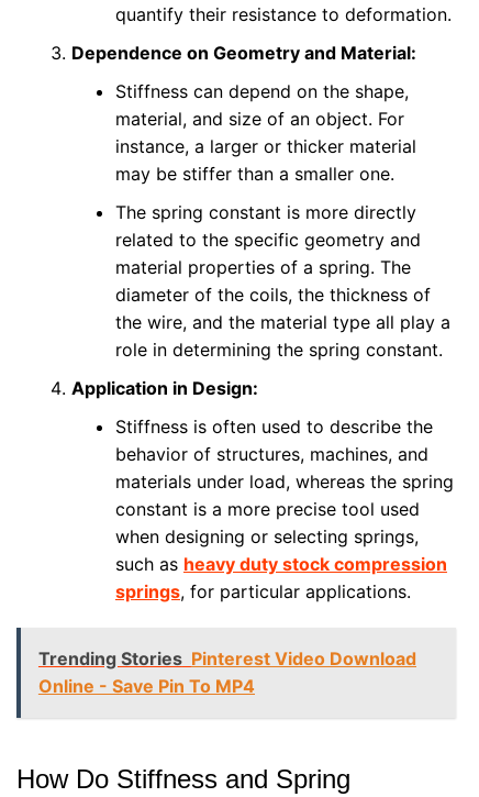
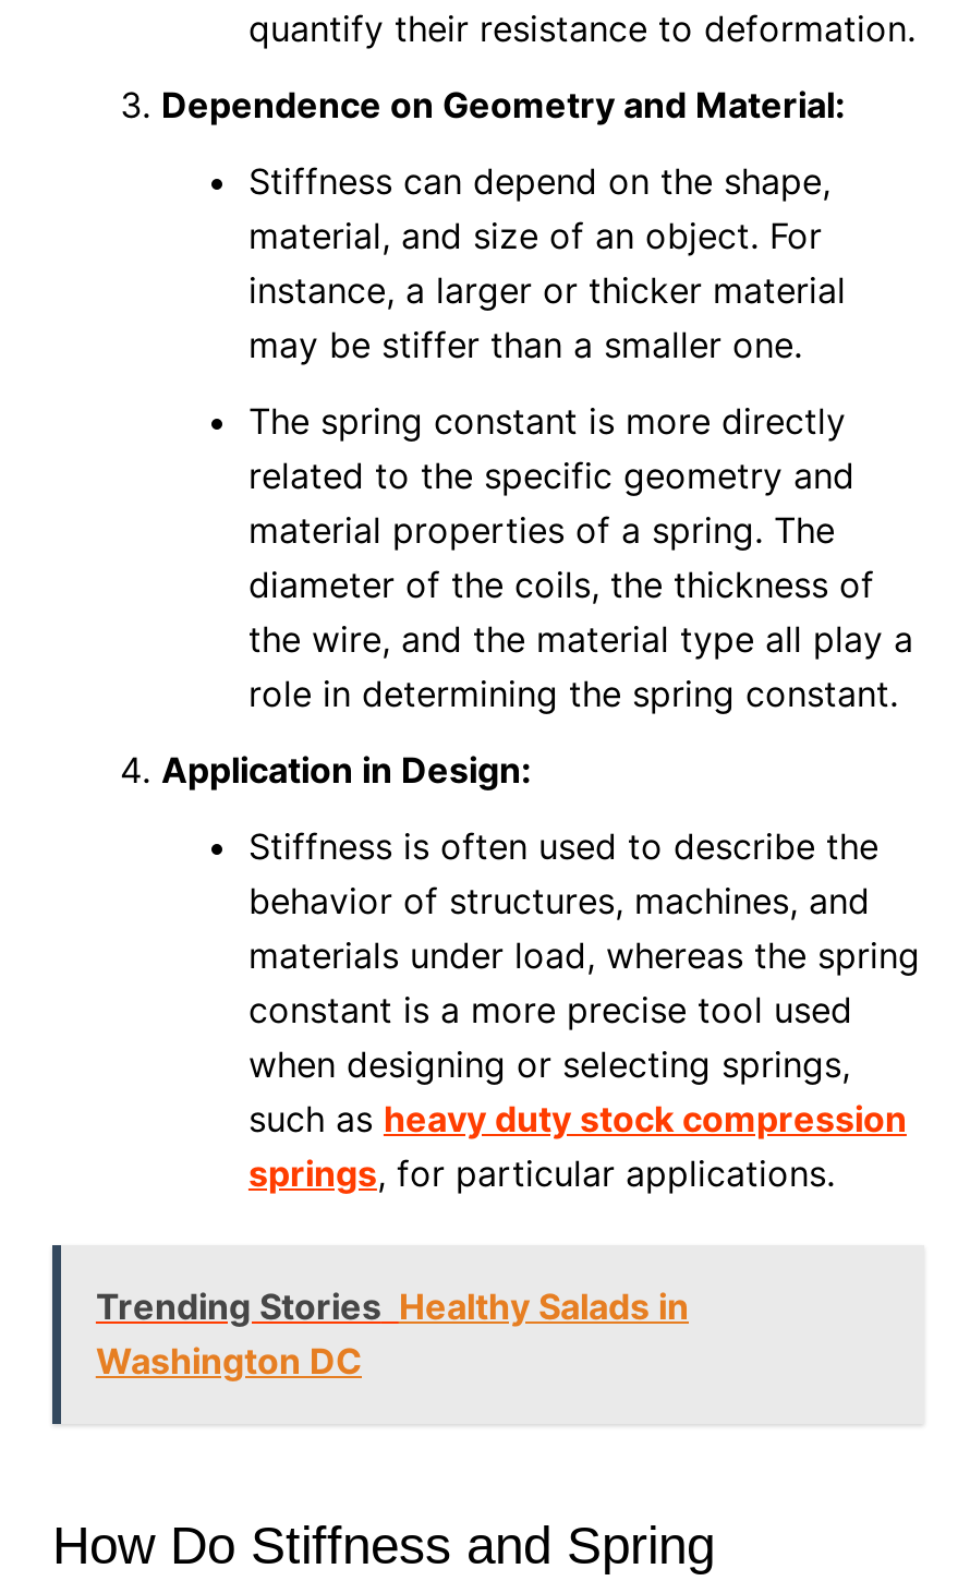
- Trending Stories Pinterest Video Download
- Online - Save Pin To MP4
+ Trending Stories Healthy Salads in
+ Washington DC
